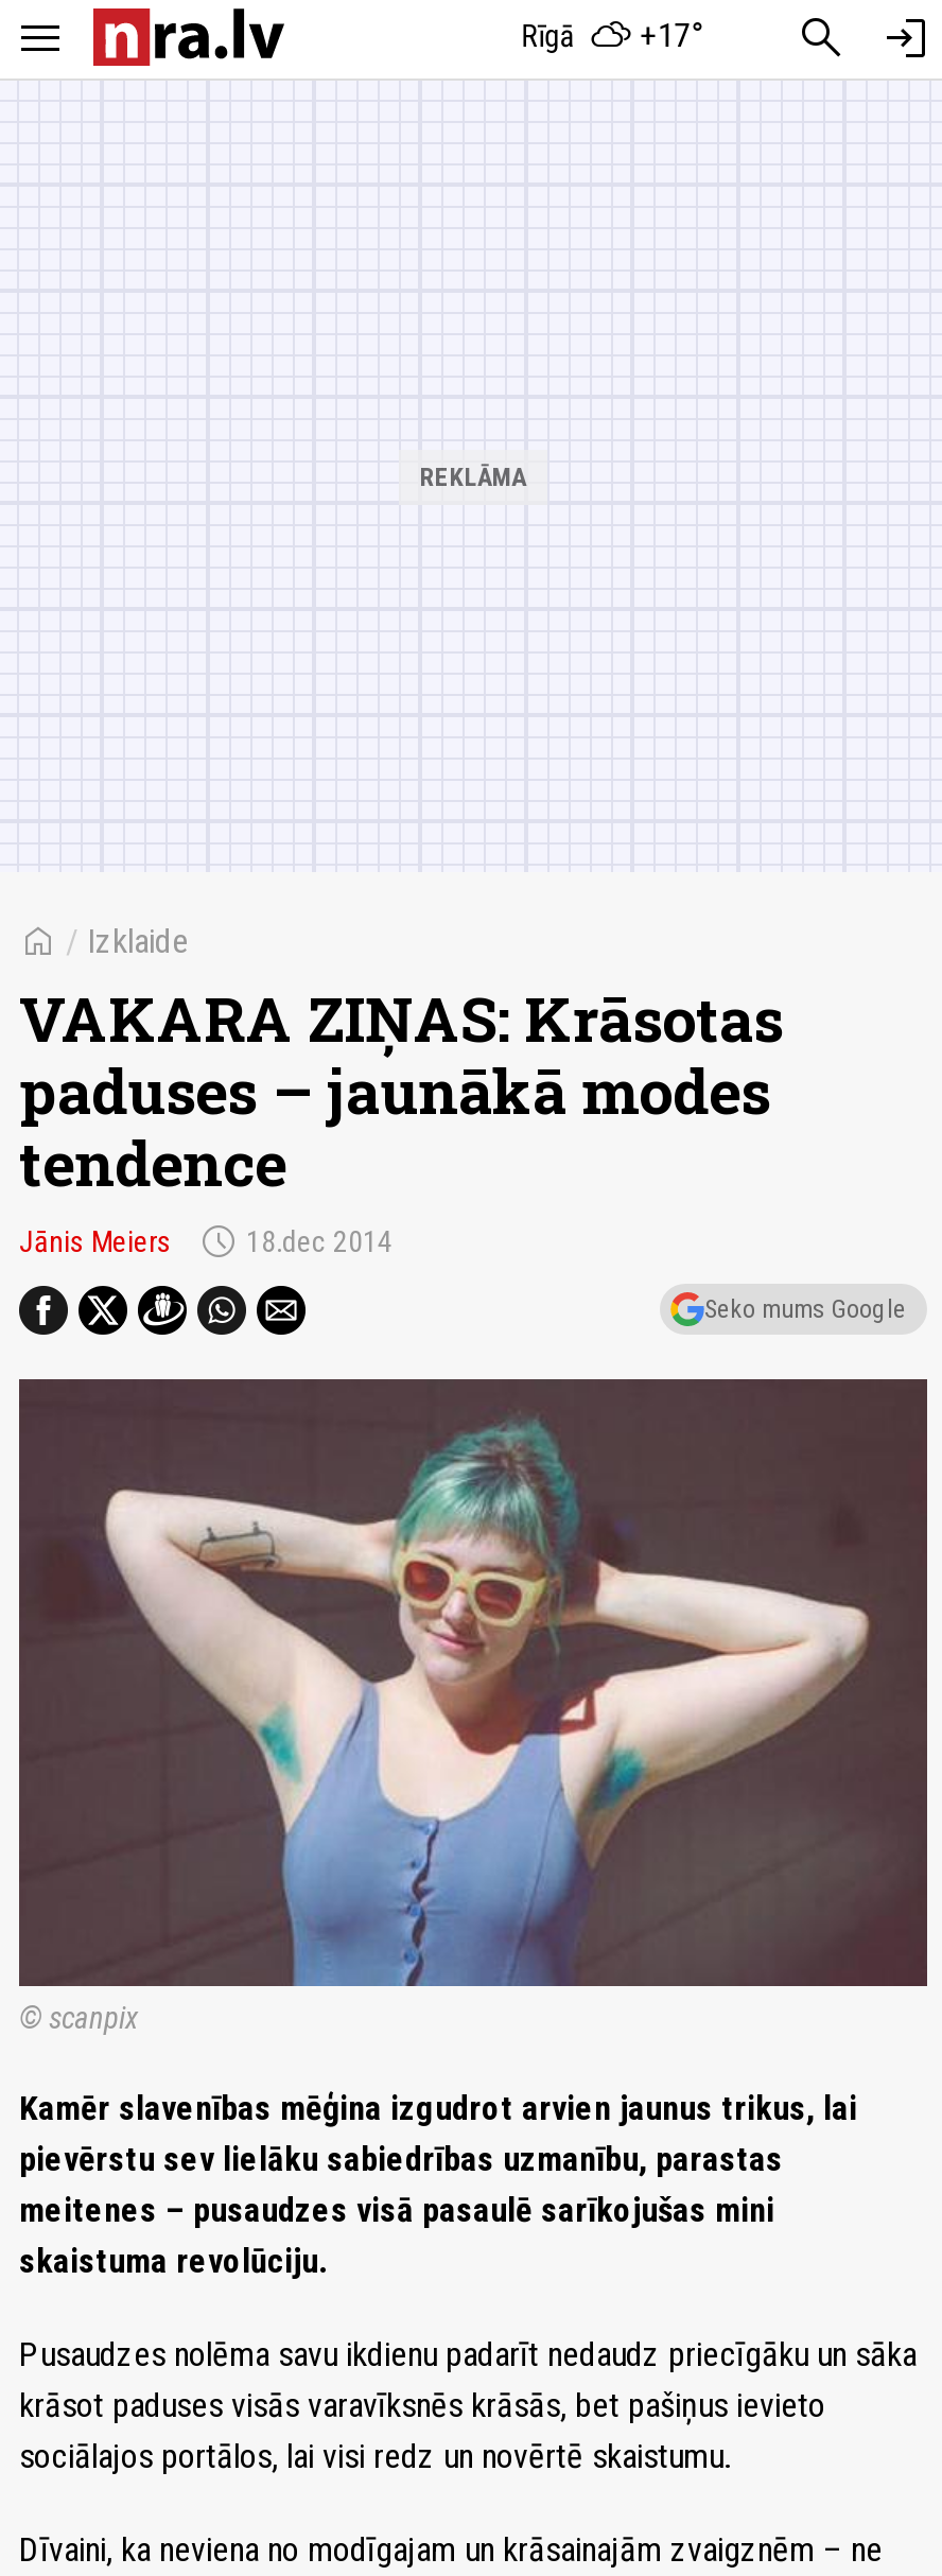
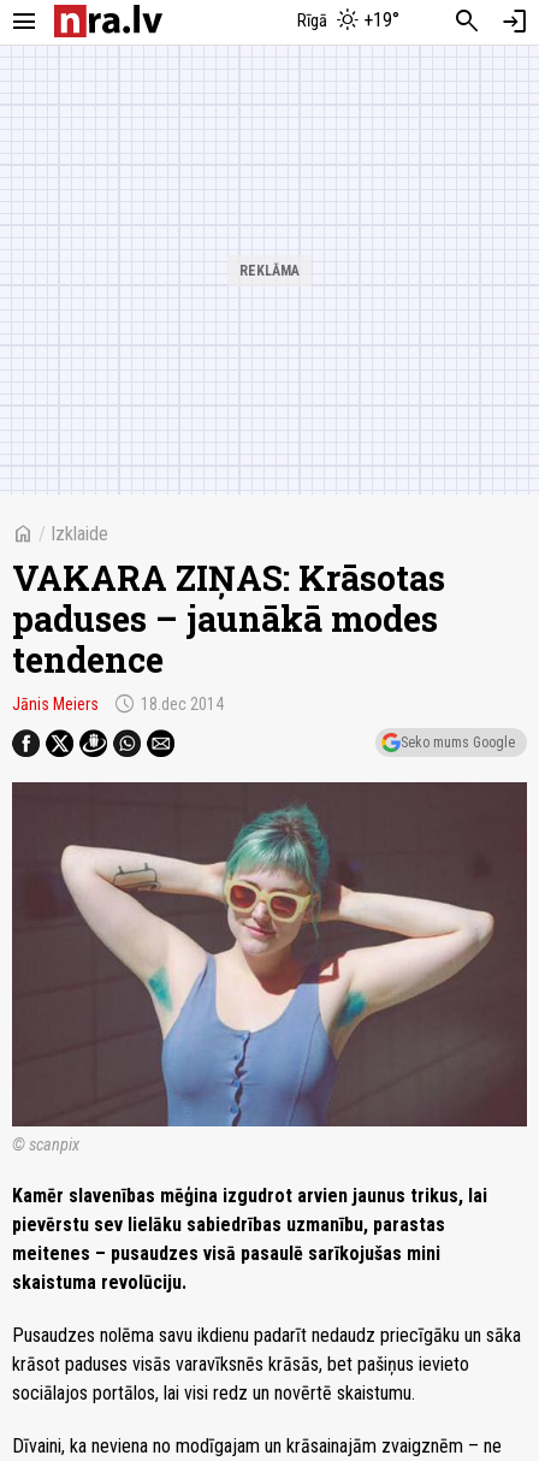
- Rīgā +17°
+ Rīgā +19°
